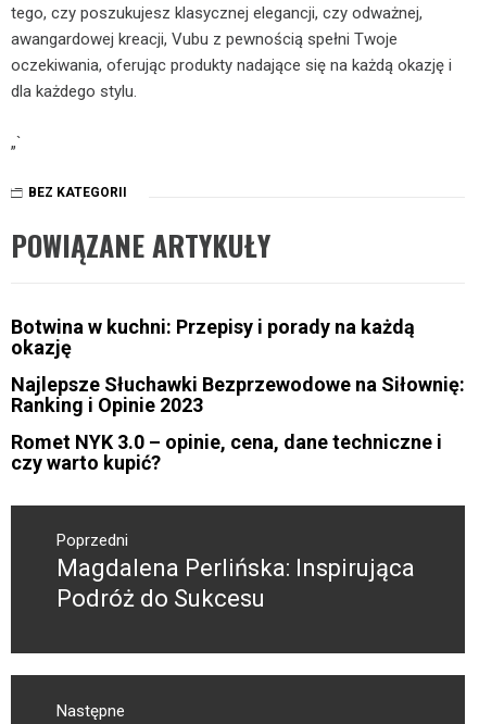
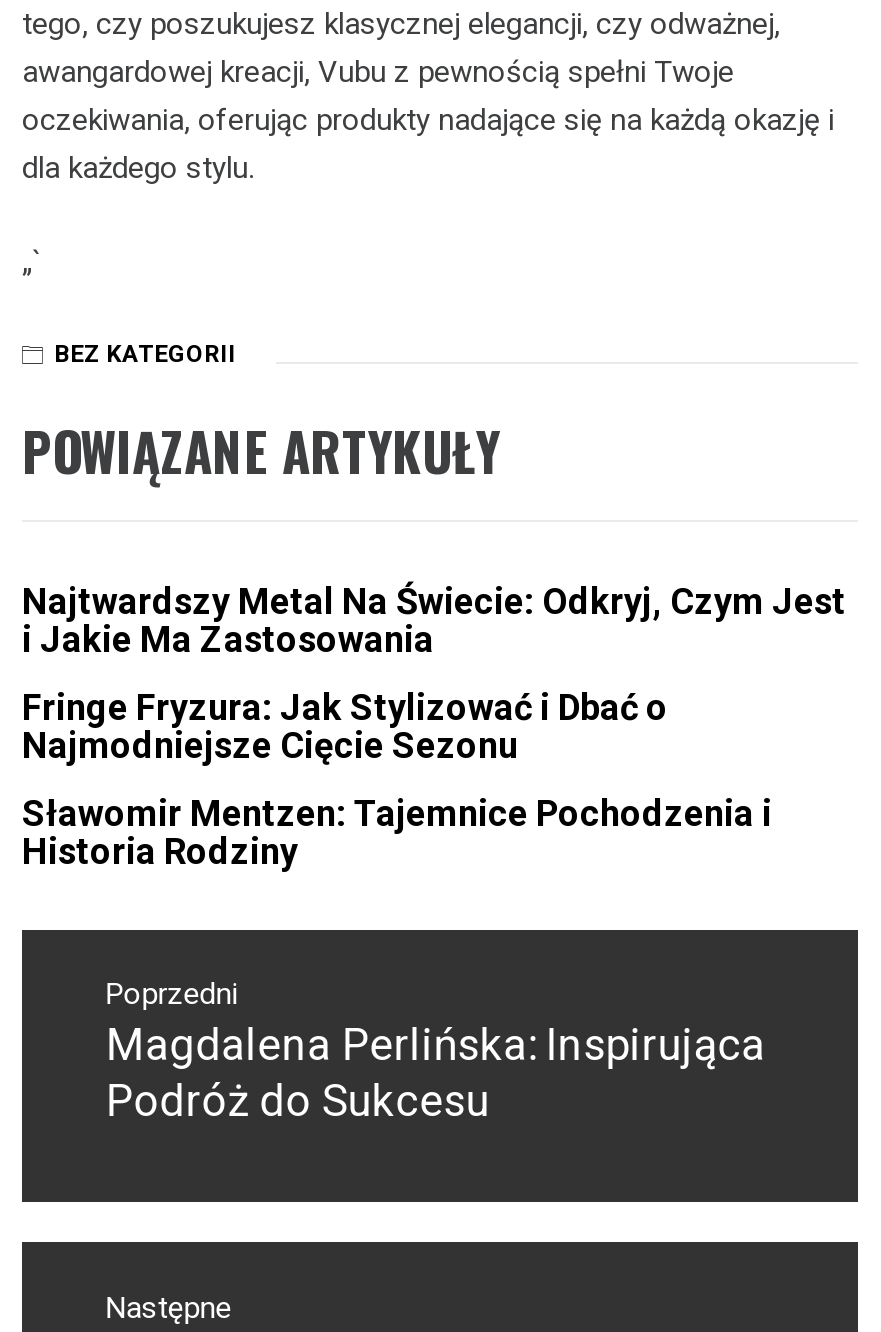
- Botwina w kuchni: Przepisy i porady na każdą
- okazję
+ Najtwardszy Metal Na Świecie: Odkryj, Czym Jest
+ i Jakie Ma Zastosowania

- Najlepsze Słuchawki Bezprzewodowe na Siłownię:
- Ranking i Opinie 2023
+ Fringe Fryzura: Jak Stylizować i Dbać o
+ Najmodniejsze Cięcie Sezonu

- Romet NYK 3.0 – opinie, cena, dane techniczne i
- czy warto kupić?
+ Sławomir Mentzen: Tajemnice Pochodzenia i
+ Historia Rodziny
